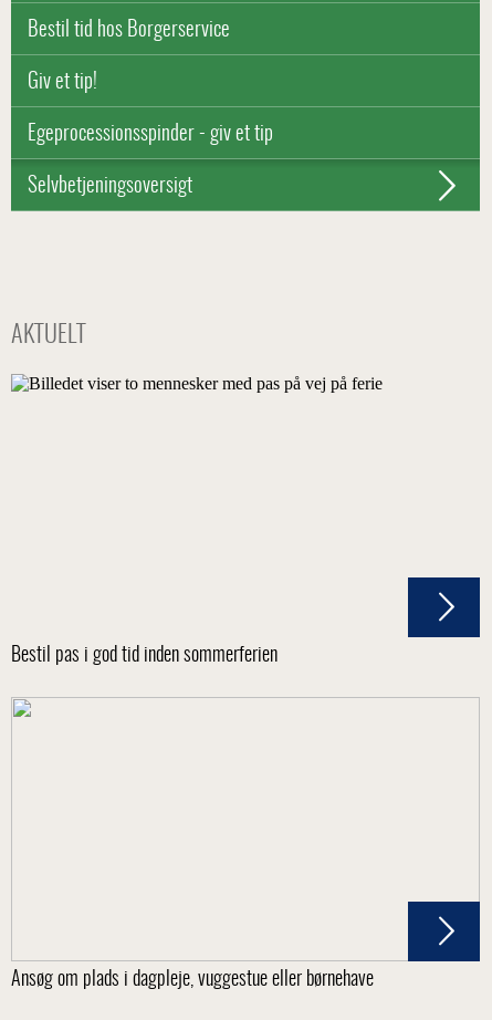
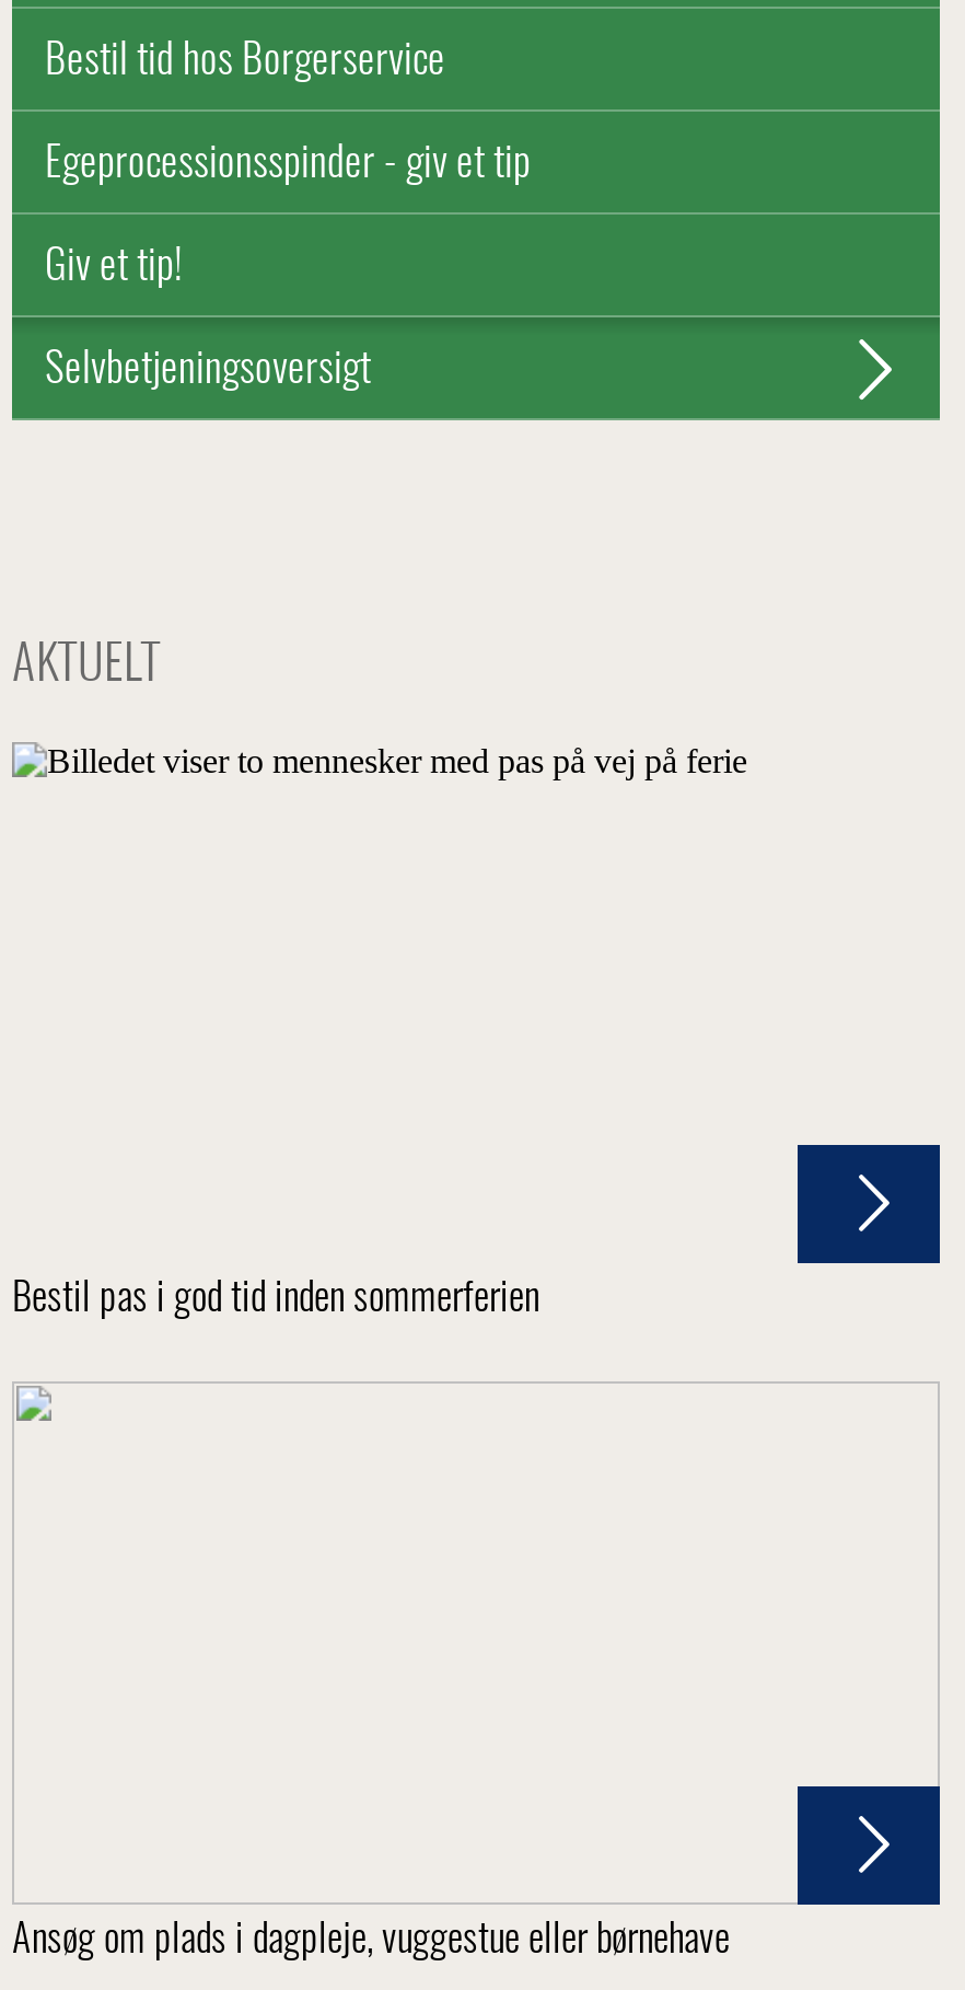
moved down: Giv et tip!

moved up: Egeprocessionsspinder - giv et tip
